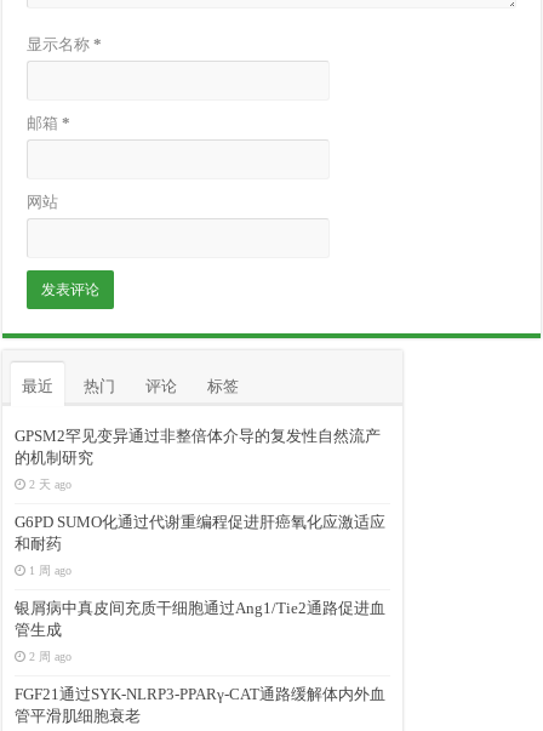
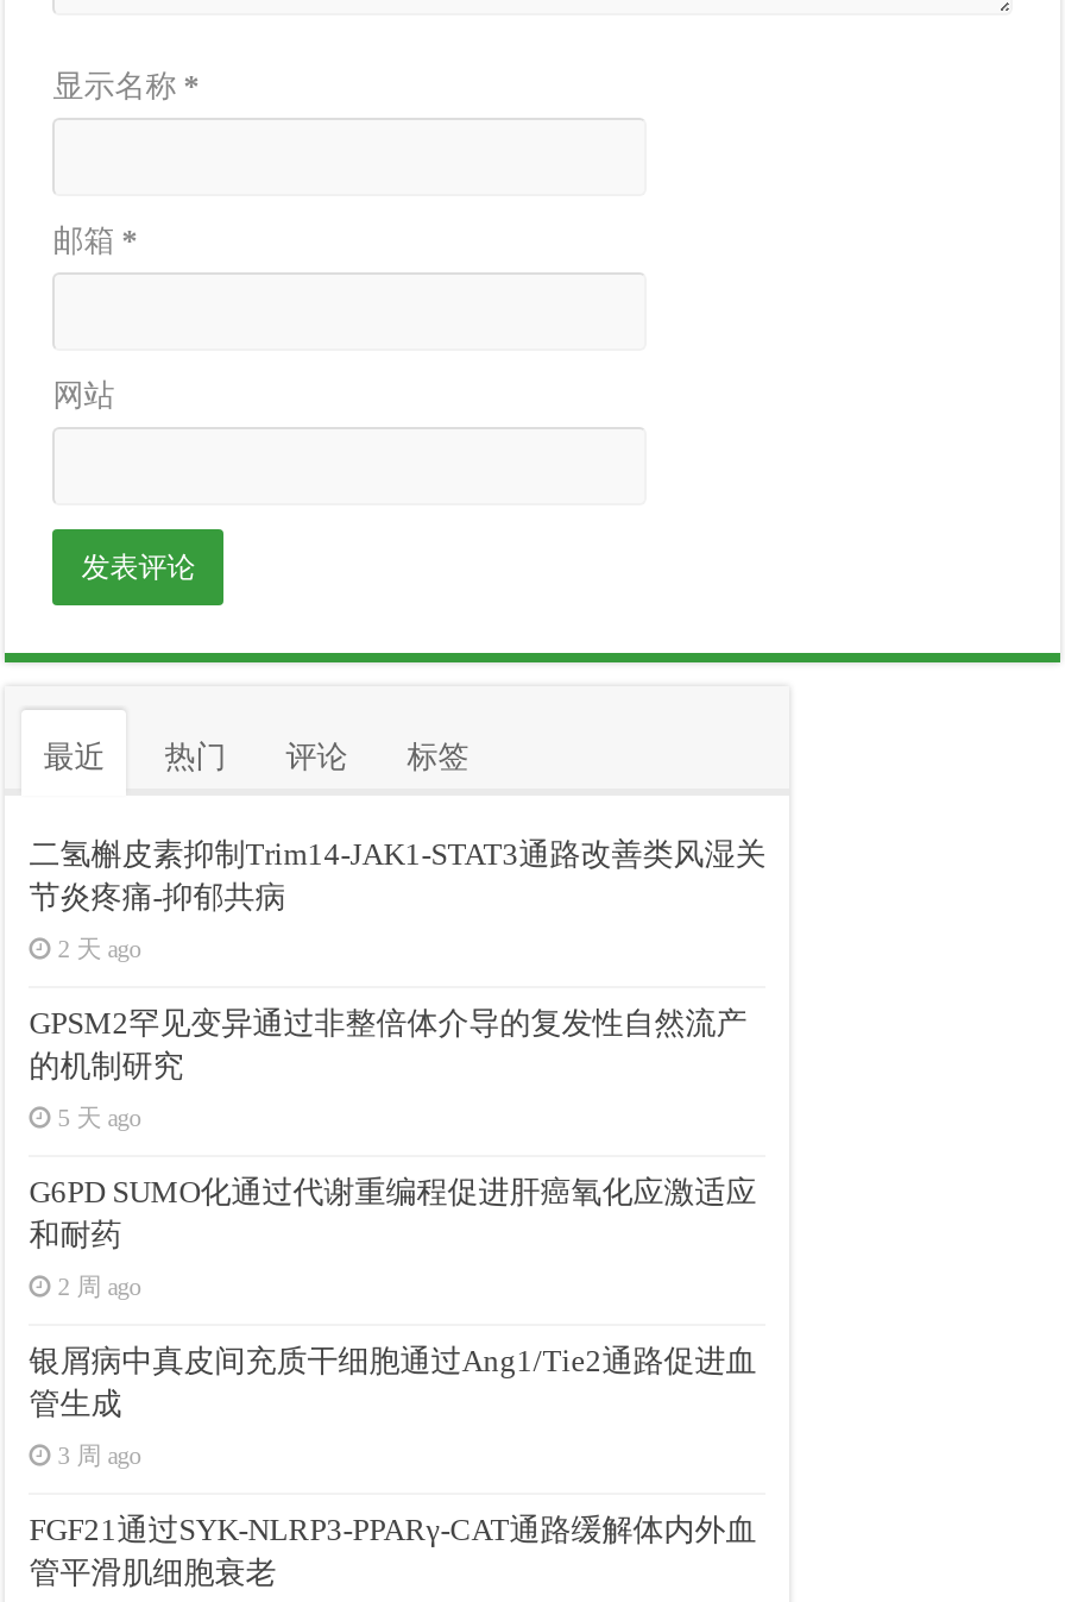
+ 二氢槲皮素抑制Trim14-JAK1-STAT3通路改善类风湿关
+ 节炎疼痛-抑郁共病
+ 2 天 ago

- 2 天 ago
+ 5 天 ago

- 1 周 ago
+ 2 周 ago

- 2 周 ago
+ 3 周 ago
